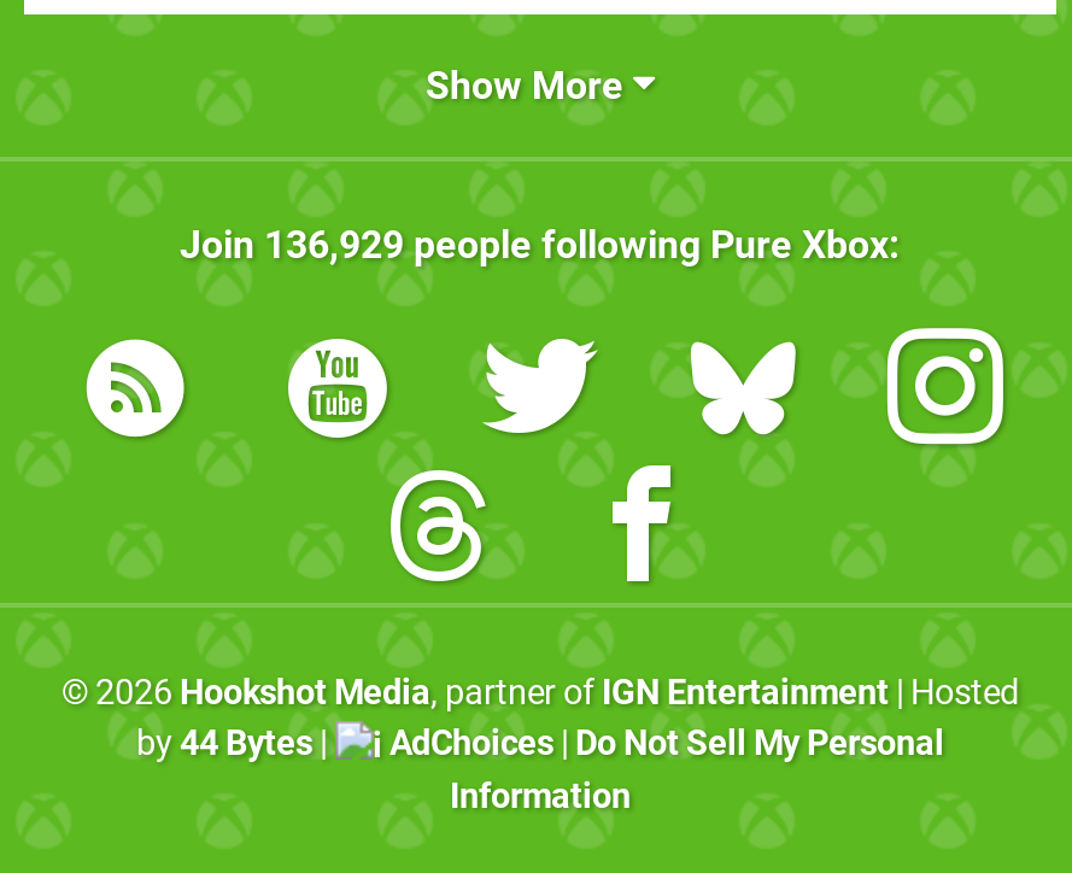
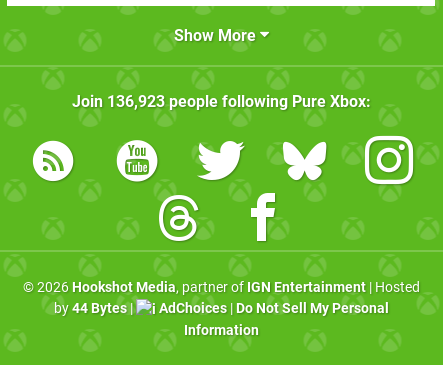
- Join 136,929 people following Pure Xbox:
+ Join 136,923 people following Pure Xbox:
